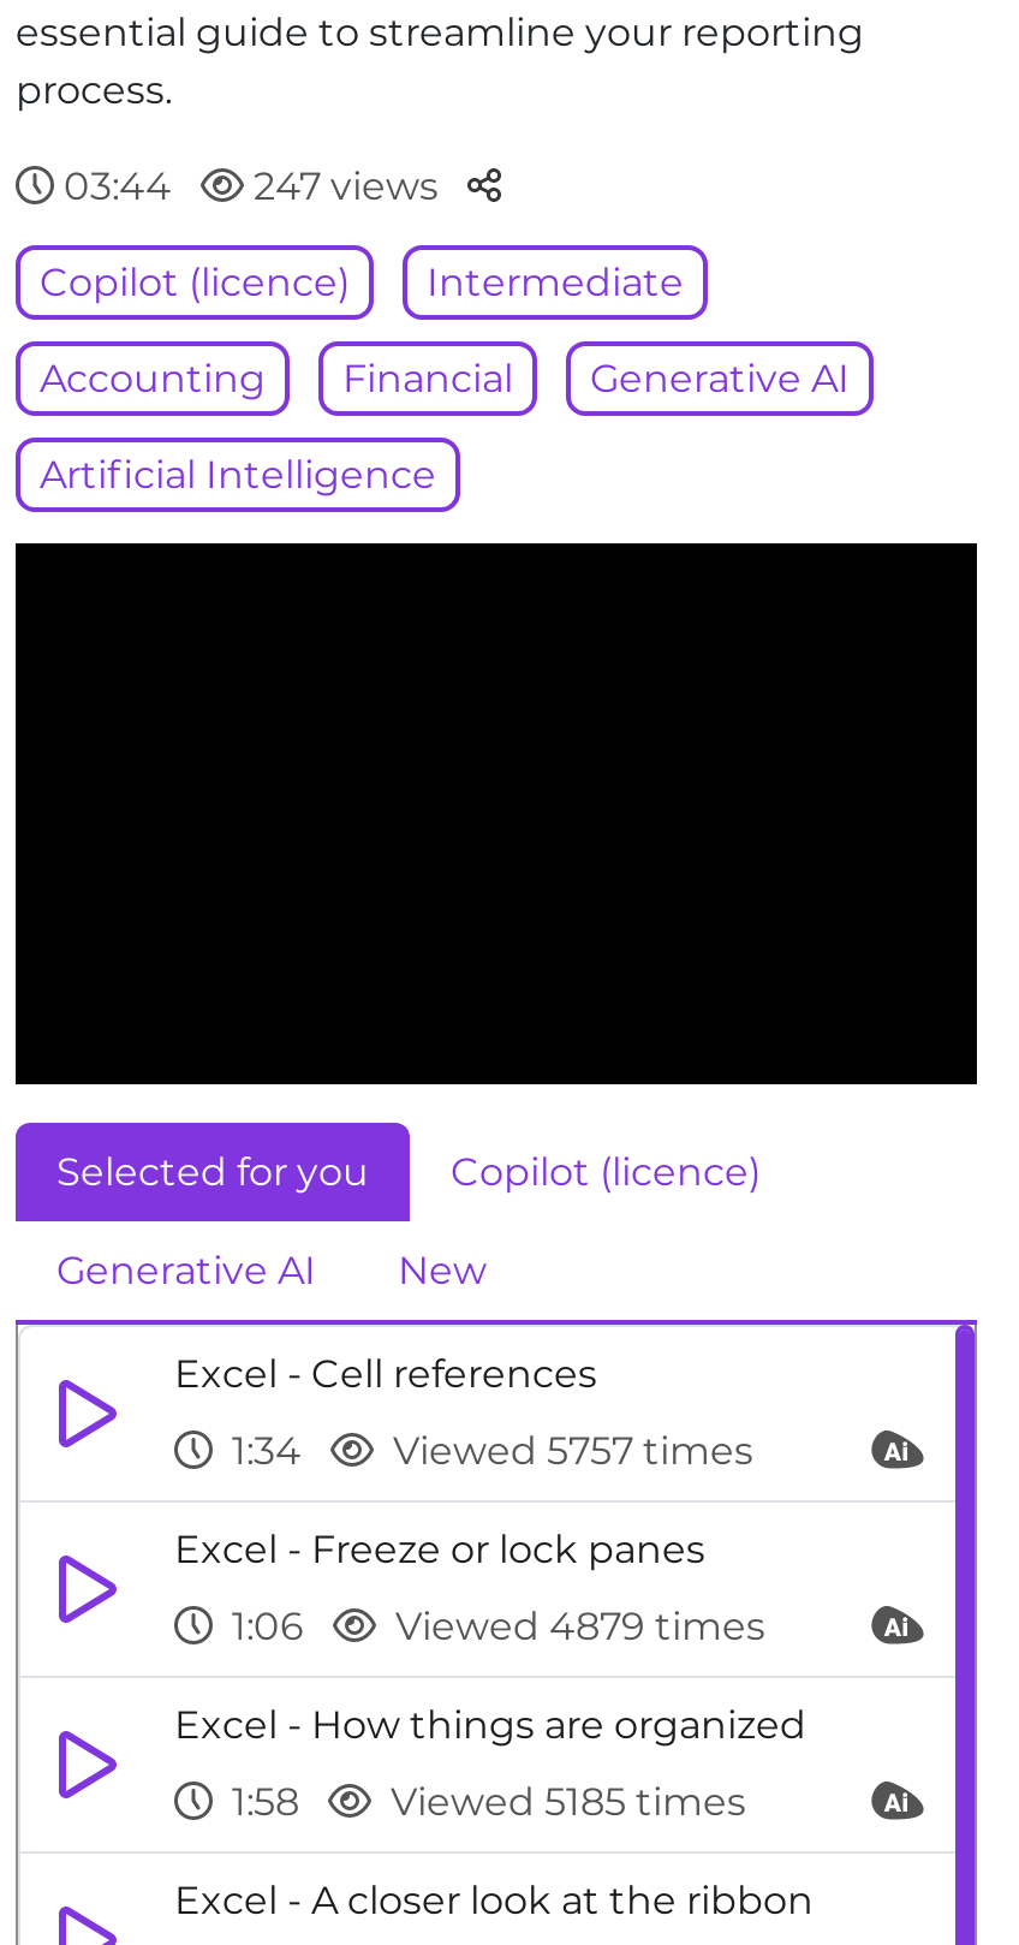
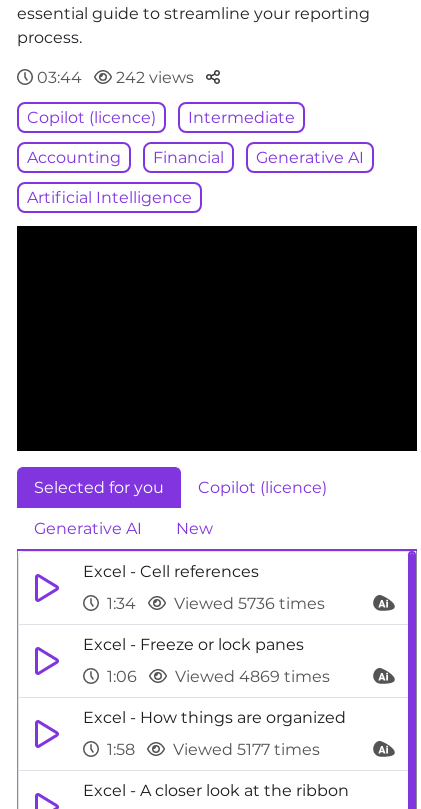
- 247 views
+ 242 views

- 1:34 Viewed 5757 times
+ 1:34 Viewed 5736 times

- 1:06 Viewed 4879 times
+ 1:06 Viewed 4869 times

- 1:58 Viewed 5185 times
+ 1:58 Viewed 5177 times
